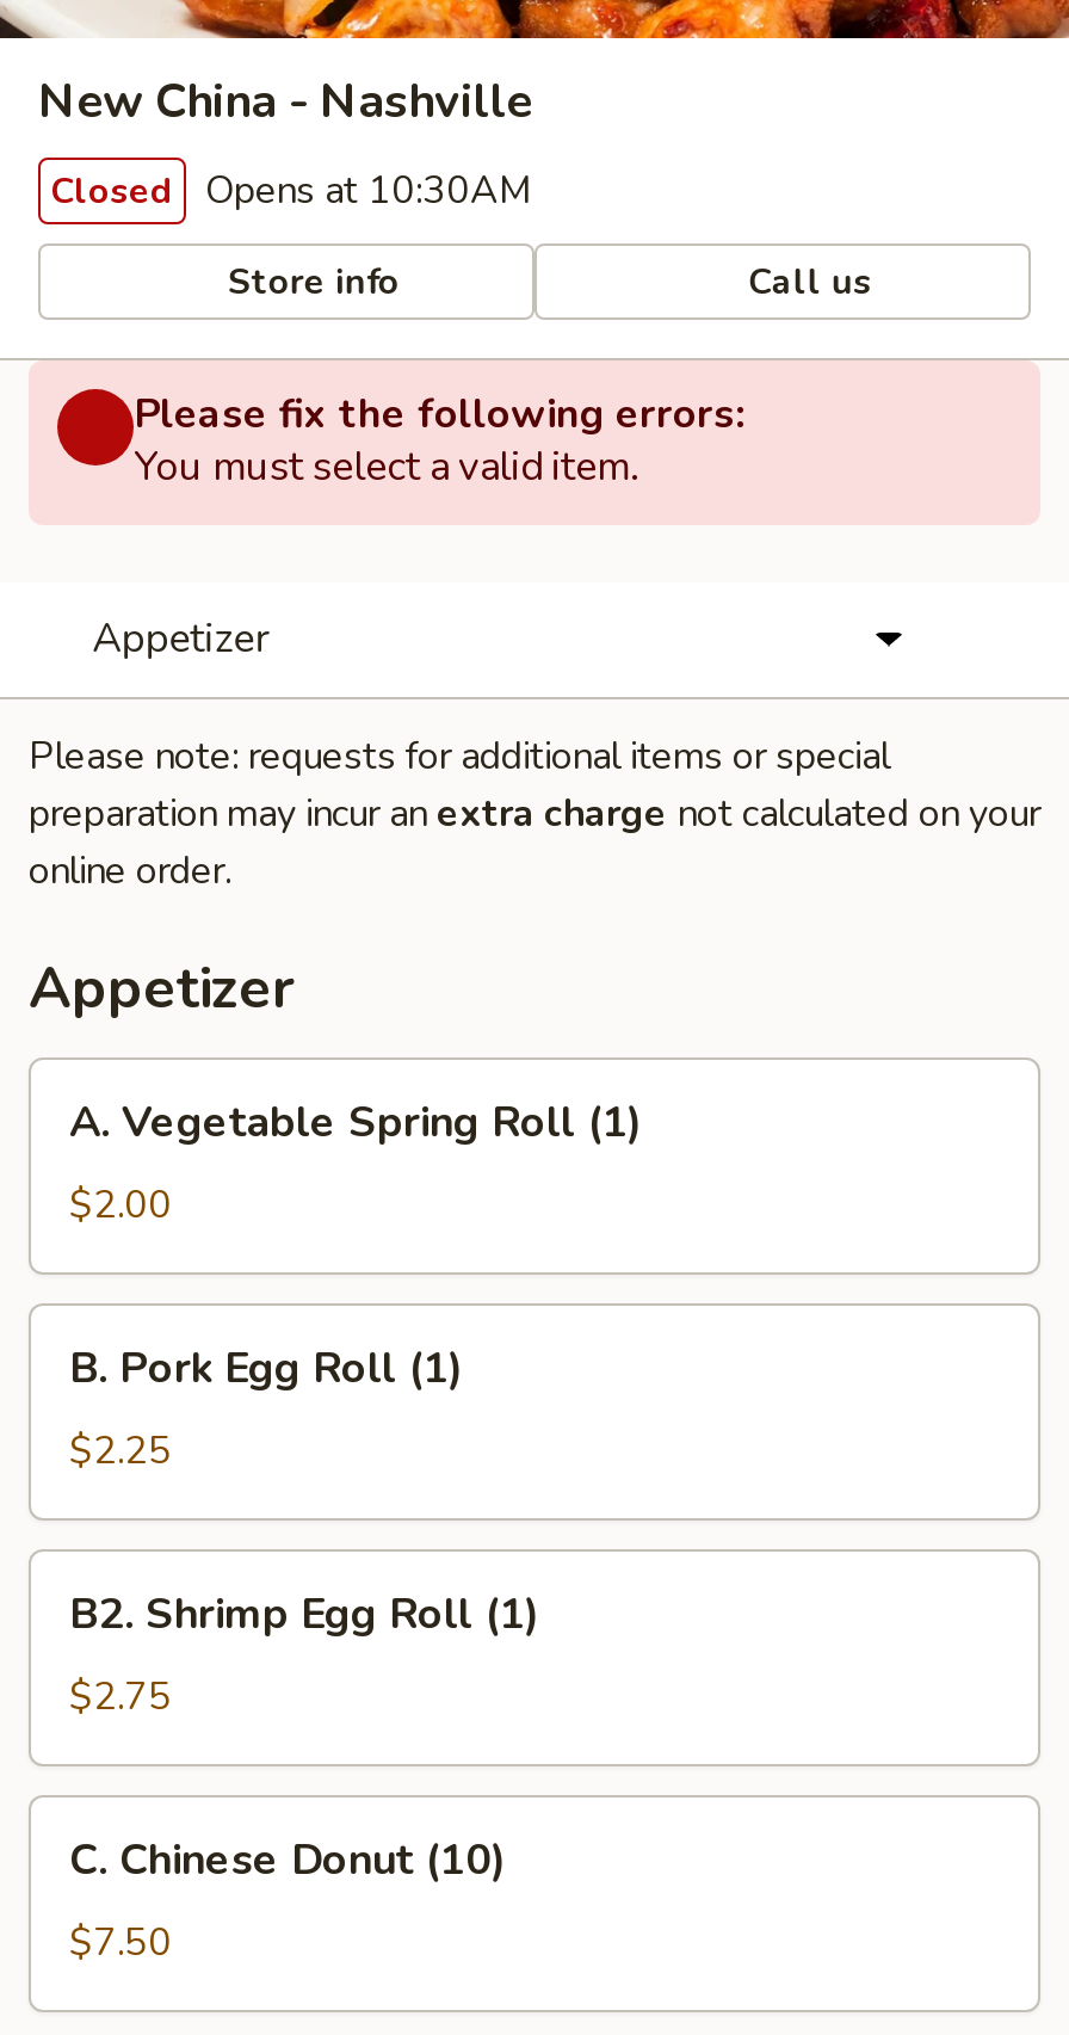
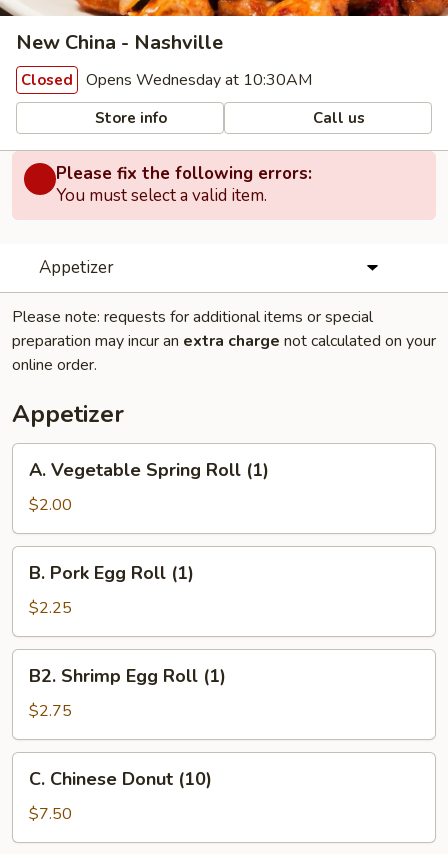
- Closed Opens at 10:30AM
+ Closed Opens Wednesday at 10:30AM
